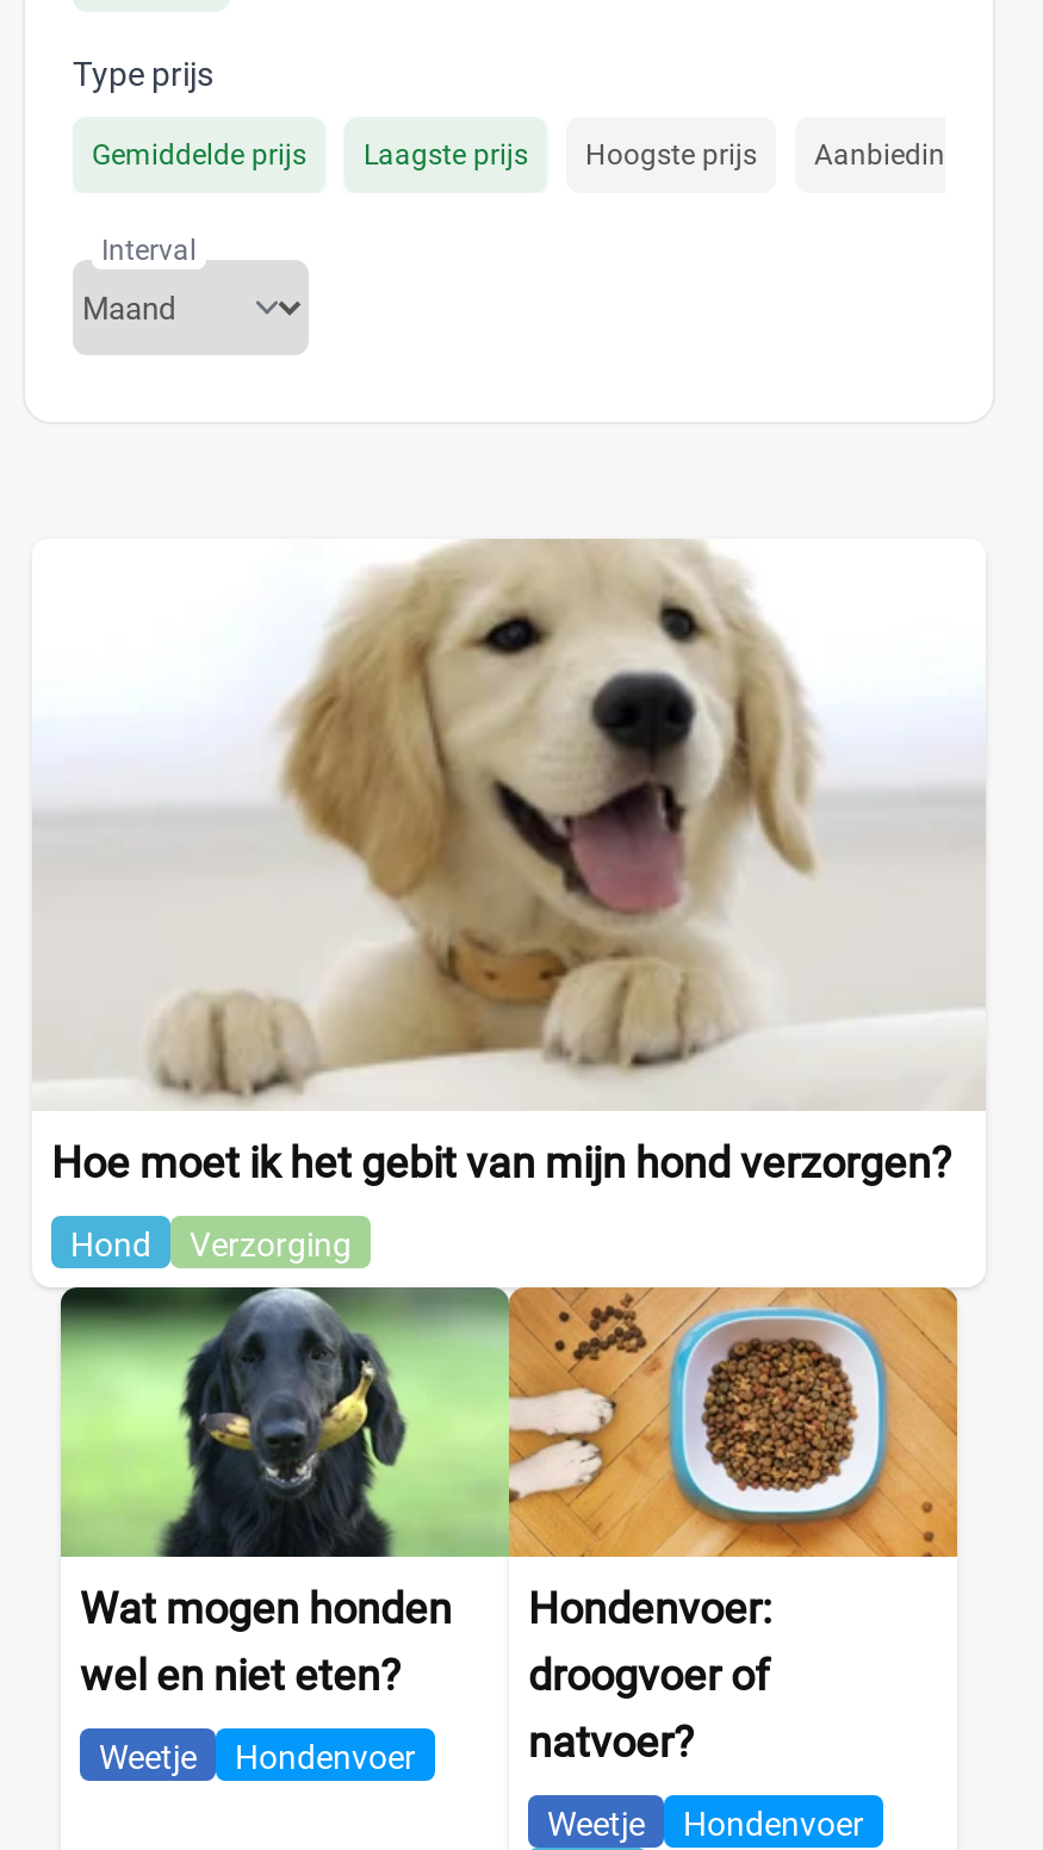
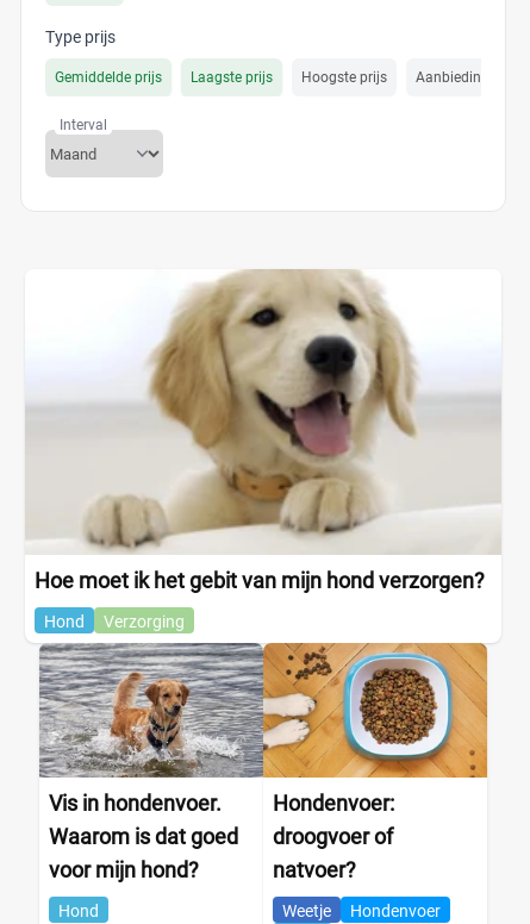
- [image]
- Wat mogen honden
- wel en niet eten?
+ [image]
+ Vis in hondenvoer.
+ Waarom is dat goed
+ voor mijn hond?

- Weetje
- Hondenvoer
+ Hond
